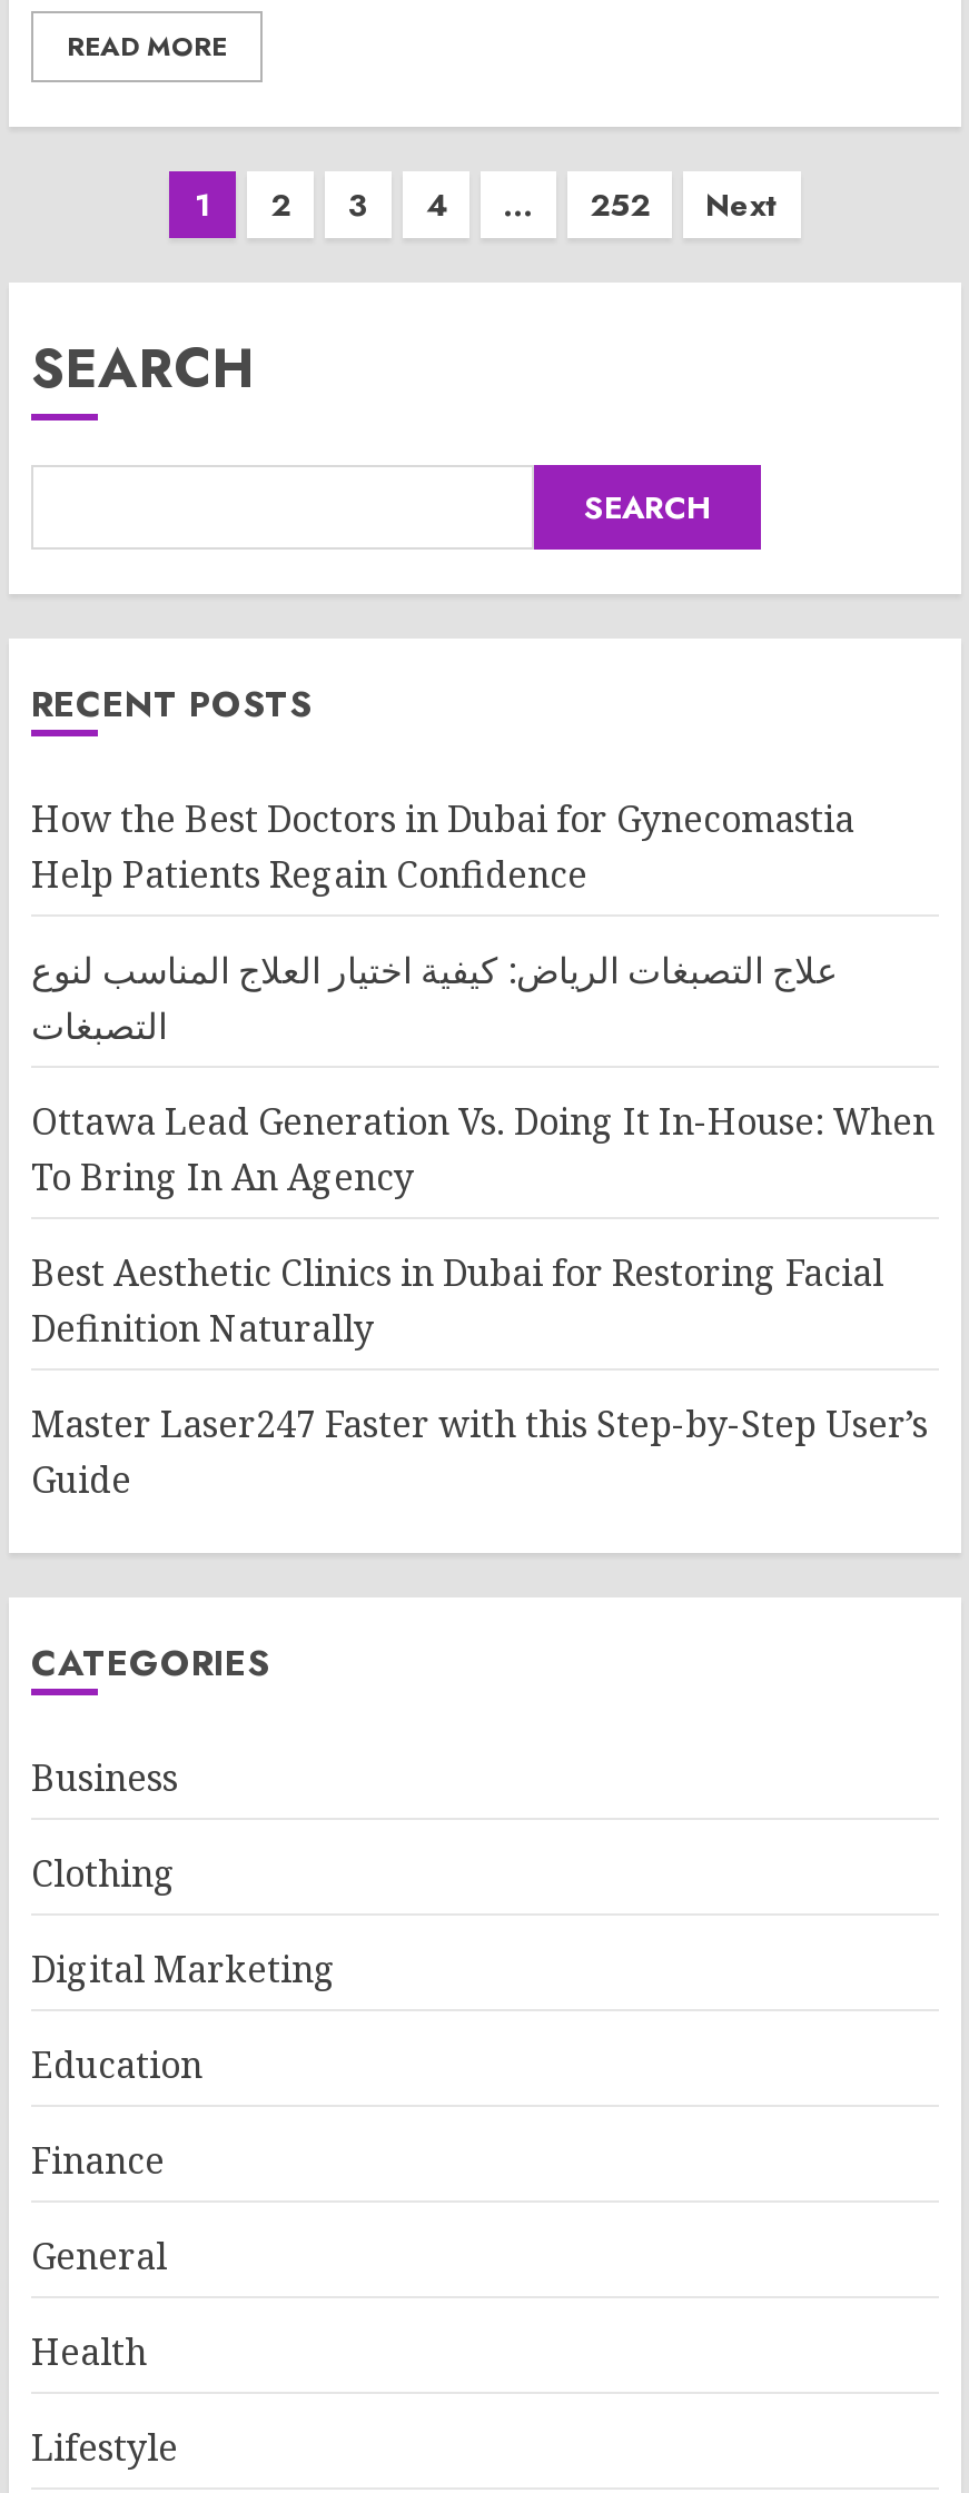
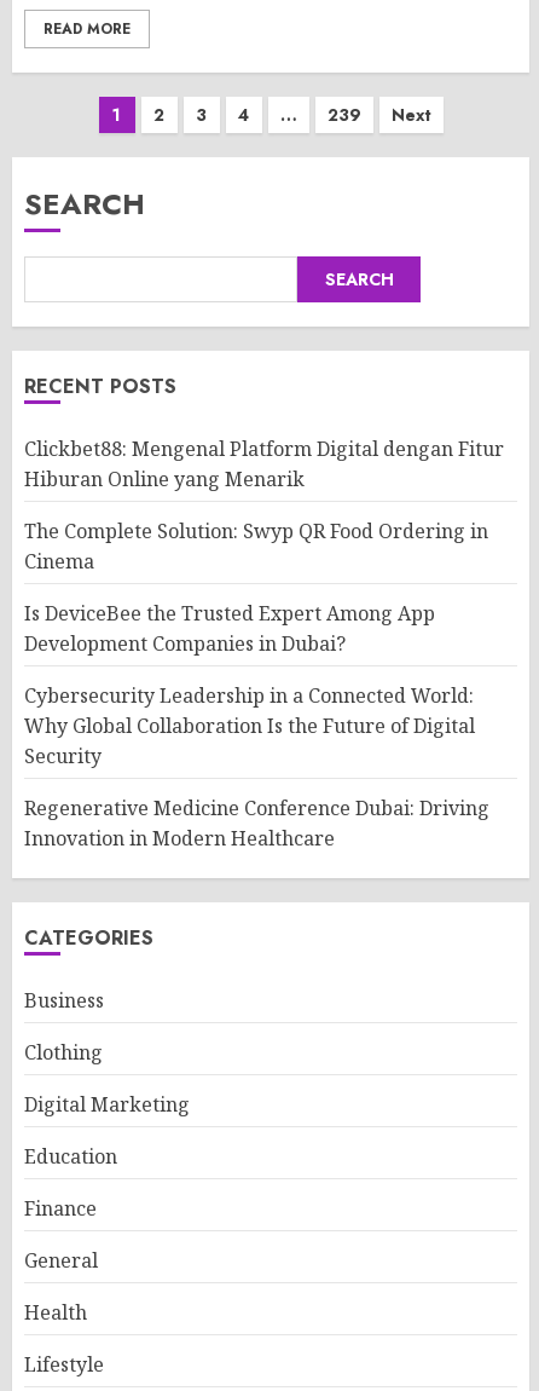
- 252
+ 239

- How the Best Doctors in Dubai for Gynecomastia
- Help Patients Regain Confidence
+ Clickbet88: Mengenal Platform Digital dengan Fitur
+ Hiburan Online yang Menarik

- علاج التصبغات الرياض: كيفية اختيار العلاج المناسب لنوع
- التصبغات
+ The Complete Solution: Swyp QR Food Ordering in
+ Cinema

- Ottawa Lead Generation Vs. Doing It In-House: When
- To Bring In An Agency
+ Is DeviceBee the Trusted Expert Among App
+ Development Companies in Dubai?

- Best Aesthetic Clinics in Dubai for Restoring Facial
- Definition Naturally
+ Cybersecurity Leadership in a Connected World:
+ Why Global Collaboration Is the Future of Digital
+ Security

- Master Laser247 Faster with this Step-by-Step User’s
- Guide
+ Regenerative Medicine Conference Dubai: Driving
+ Innovation in Modern Healthcare
